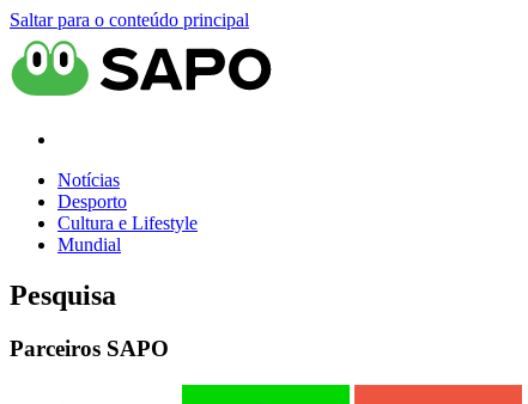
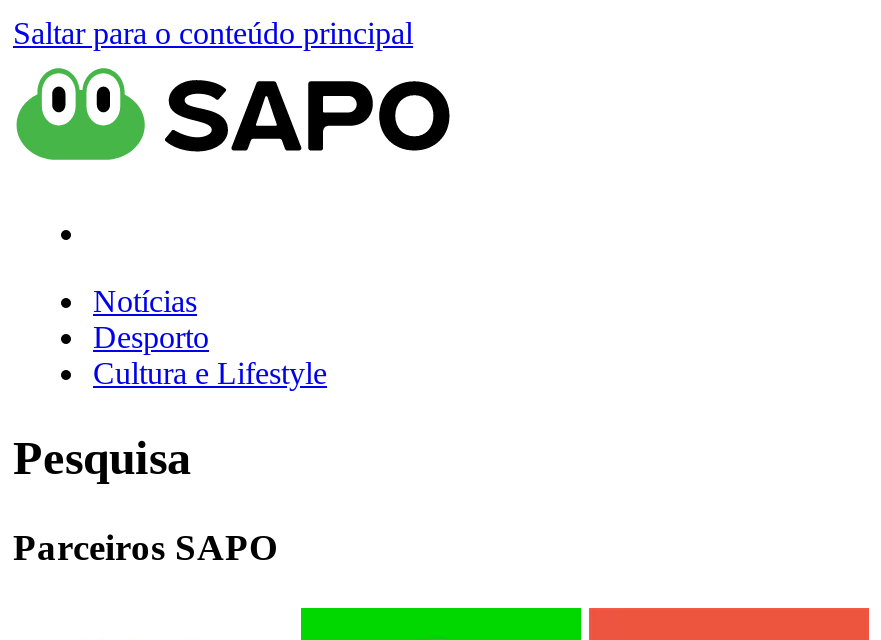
- Mundial
